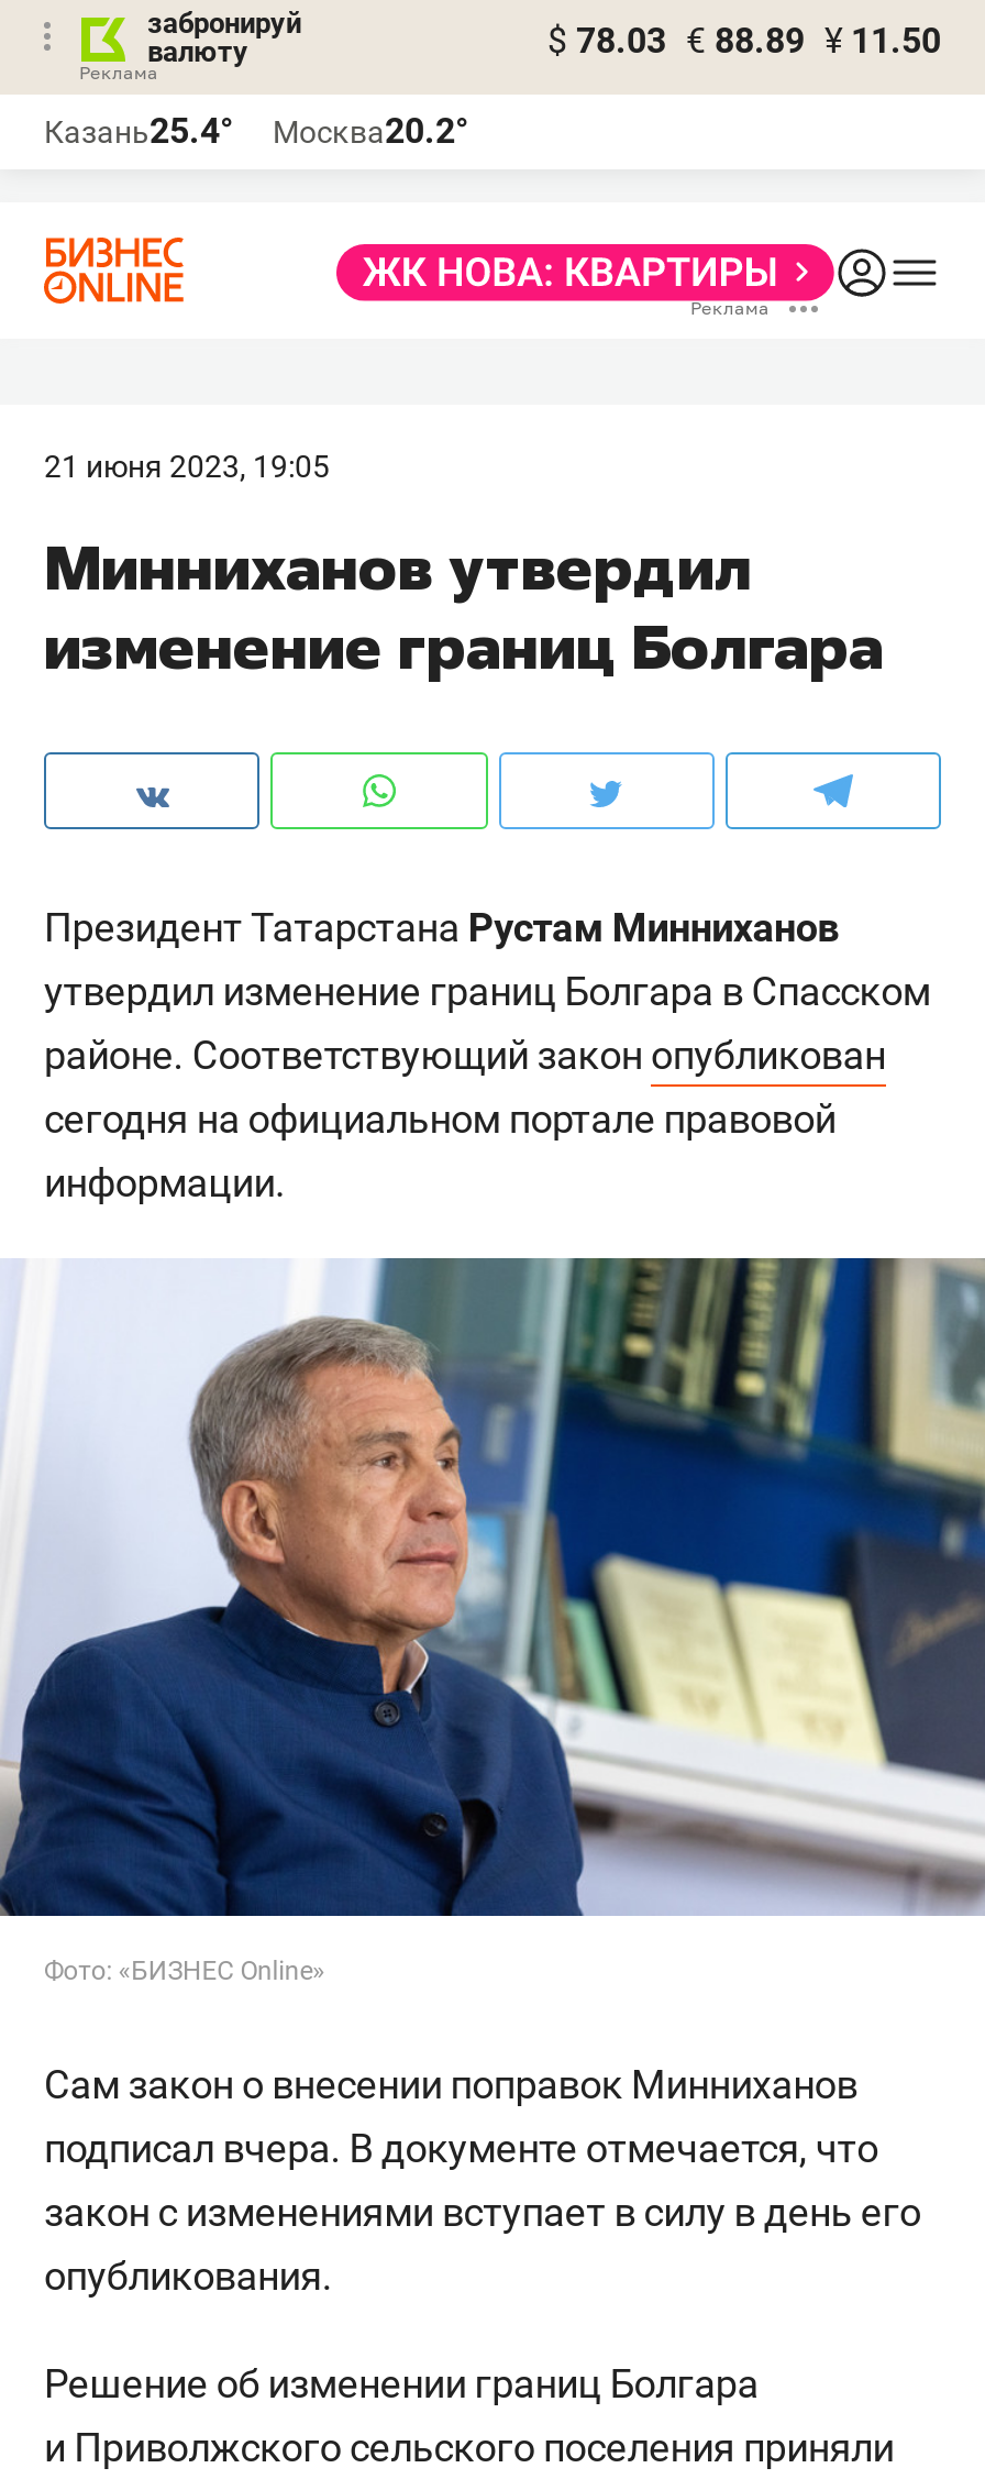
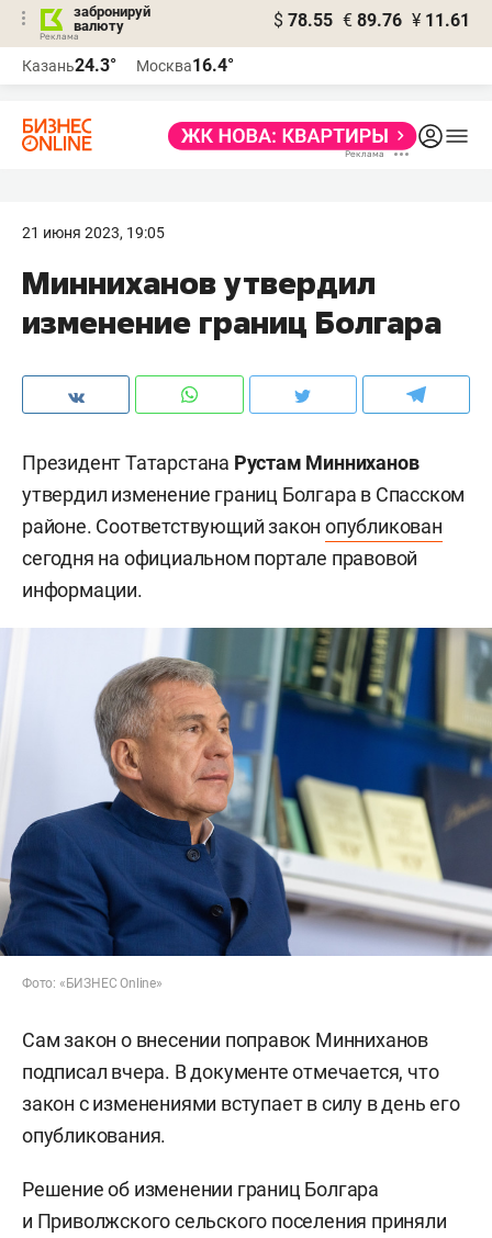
- $ 78.03 € 88.89 ¥ 11.50
+ $ 78.55 € 89.76 ¥ 11.61

- Казань25.4°
+ Казань24.3°

- Москва20.2°
+ Москва16.4°
